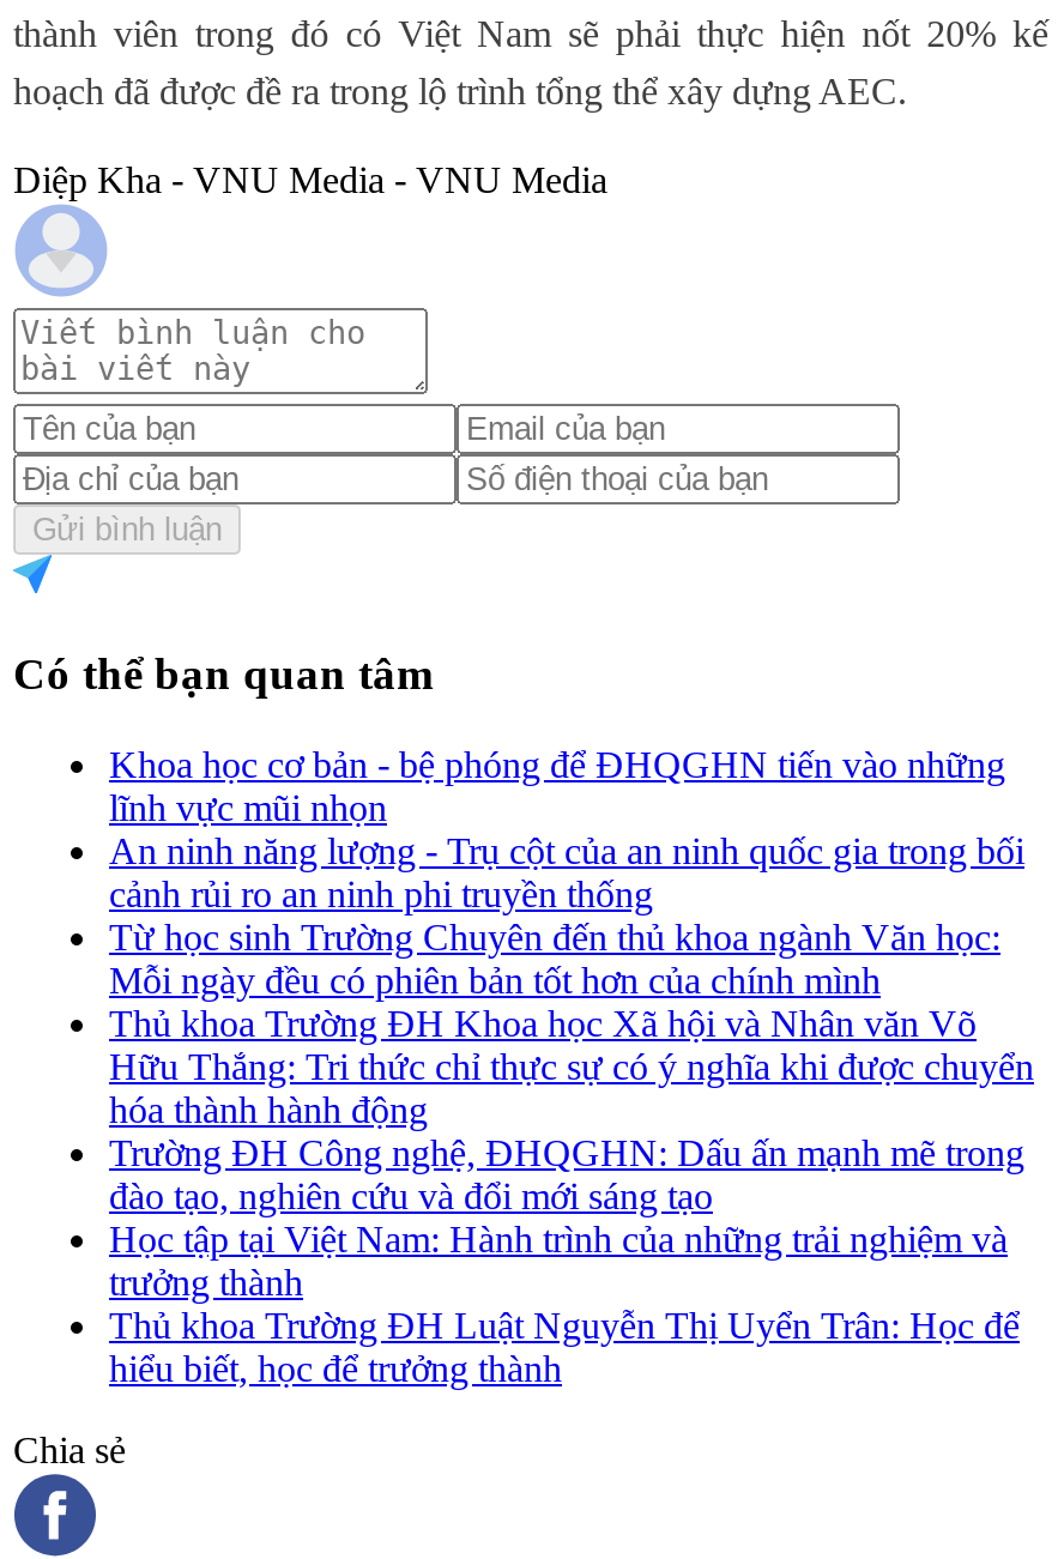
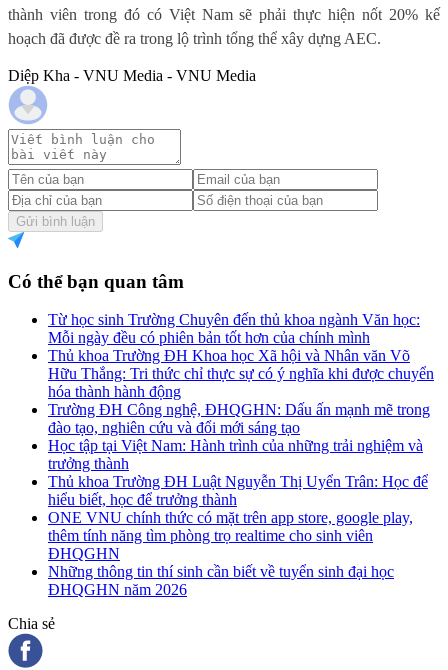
- Khoa học cơ bản - bệ phóng để ĐHQGHN tiến vào những
- lĩnh vực mũi nhọn
- An ninh năng lượng - Trụ cột của an ninh quốc gia trong bối
- cảnh rủi ro an ninh phi truyền thống

moved up: Từ học sinh Trường Chuyên đến thủ khoa ngành Văn học: | Mỗi ngày đều có phiên bản tốt hơn của chính mình | Thủ khoa Trường ĐH Khoa học Xã hội và Nhân văn Võ | ... | Thủ khoa Trường ĐH Luật Nguyễn Thị Uyển Trân: Học để | hiểu biết, học để trưởng thành

+ ONE VNU chính thức có mặt trên app store, google play,
+ thêm tính năng tìm phòng trọ realtime cho sinh viên
+ ĐHQGHN
+ Những thông tin thí sinh cần biết về tuyển sinh đại học
+ ĐHQGHN năm 2026
